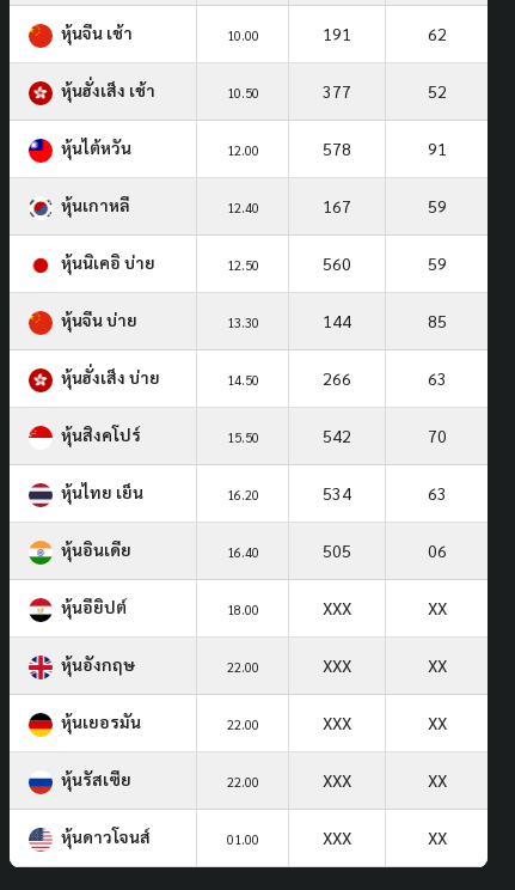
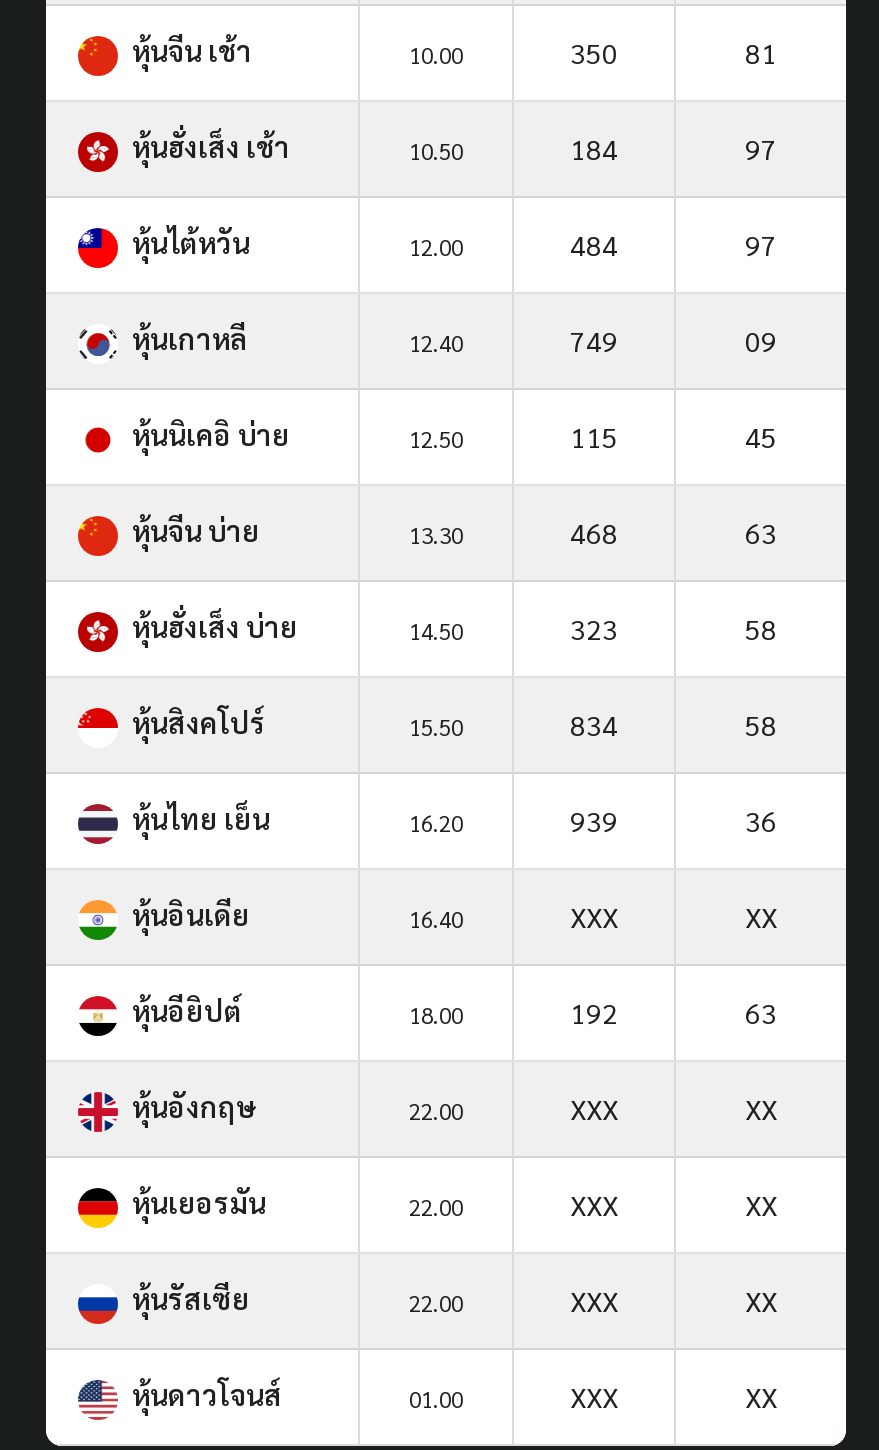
- 191
+ 350

- 62
+ 81

- 377
+ 184

- 52
+ 97

- 578
+ 484

- 91
+ 97

- 167
+ 749

- 59
+ 09

- 560
+ 115

- 59
+ 45

- 144
+ 468

- 85
+ 63

- 266
+ 323

- 63
+ 58

- 542
+ 834

- 70
+ 58

- 534
+ 939

- 63
+ 36

- 505
- 06
+ XXX
+ XX

- XXX
- XX
+ 192
+ 63
